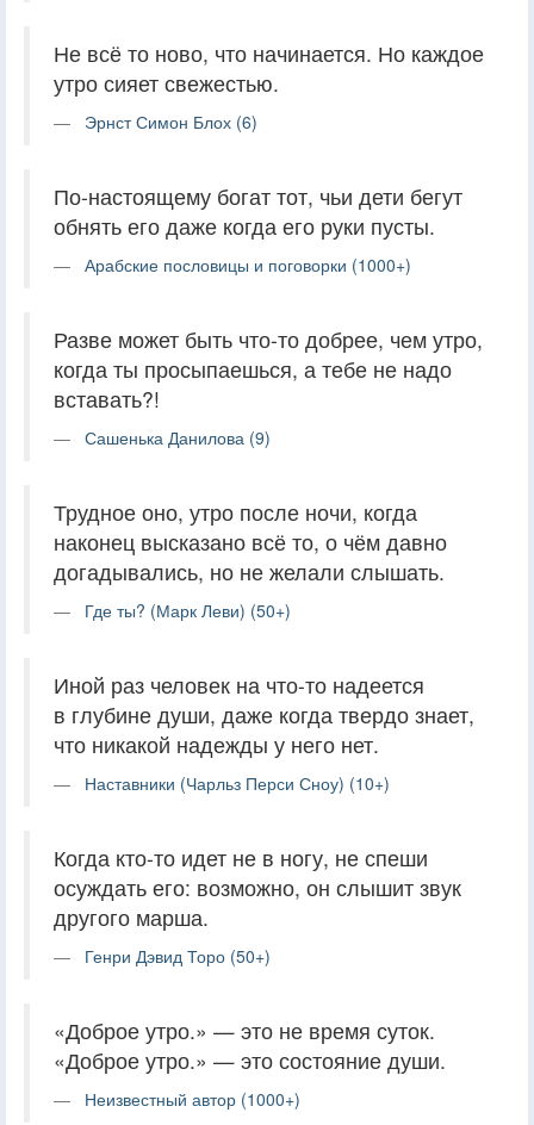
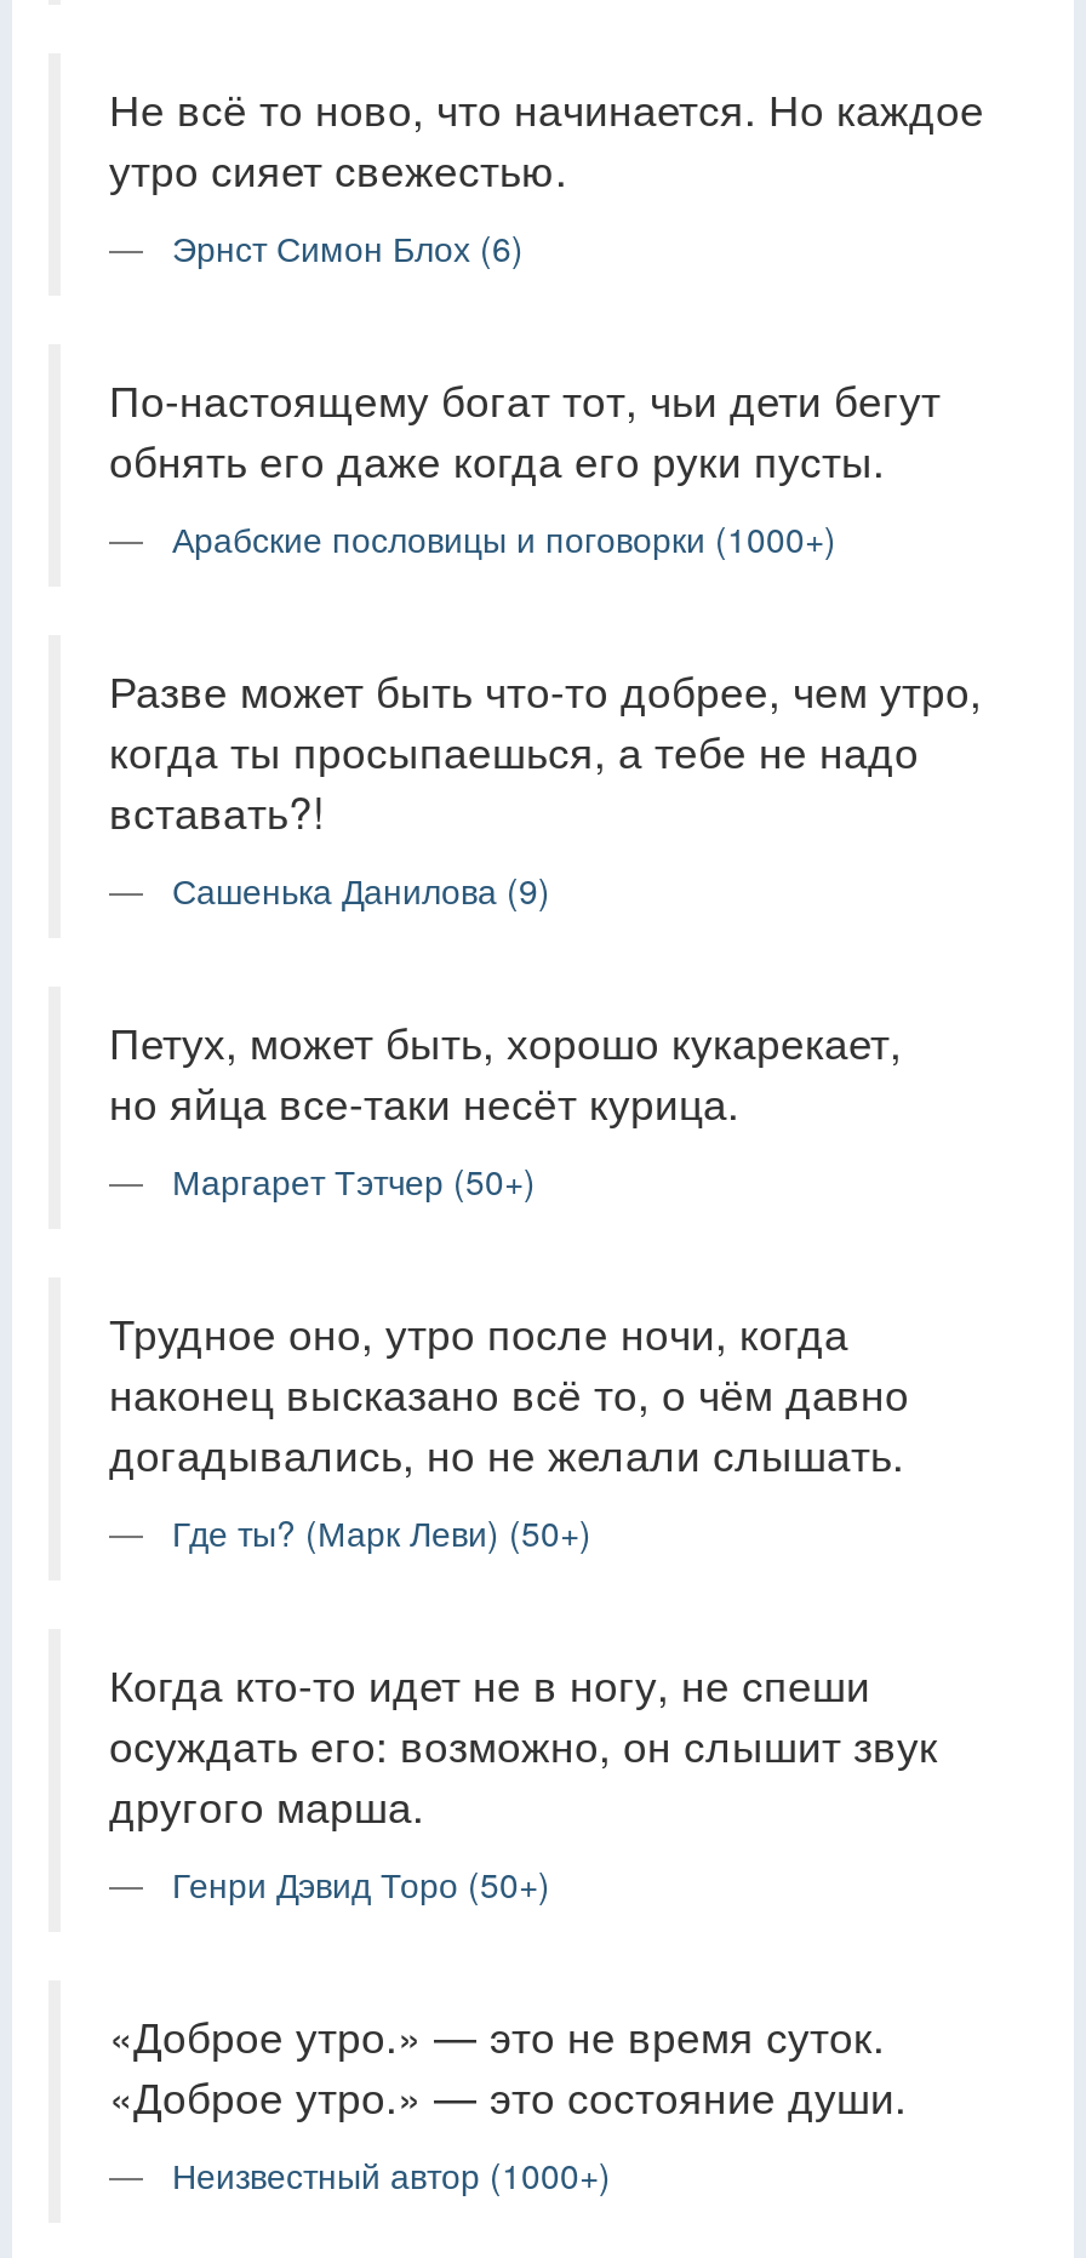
+ Петух, может быть, хорошо кукарекает,
+ но яйца все-таки несёт курица.
+ Маргарет Тэтчер (50+)

moved down: Трудное оно, утро после ночи, когда | наконец высказано всё то, о чём давно | догадывались, но не желали слышать. | Где ты? (Марк Леви) (50+)

- Иной раз человек на что-то надеется
- в глубине души, даже когда твердо знает,
- что никакой надежды у него нет.
- Наставники (Чарльз Перси Сноу) (10+)
